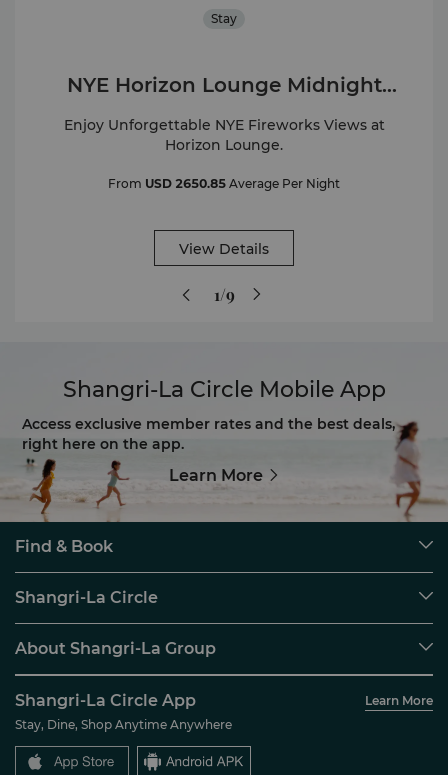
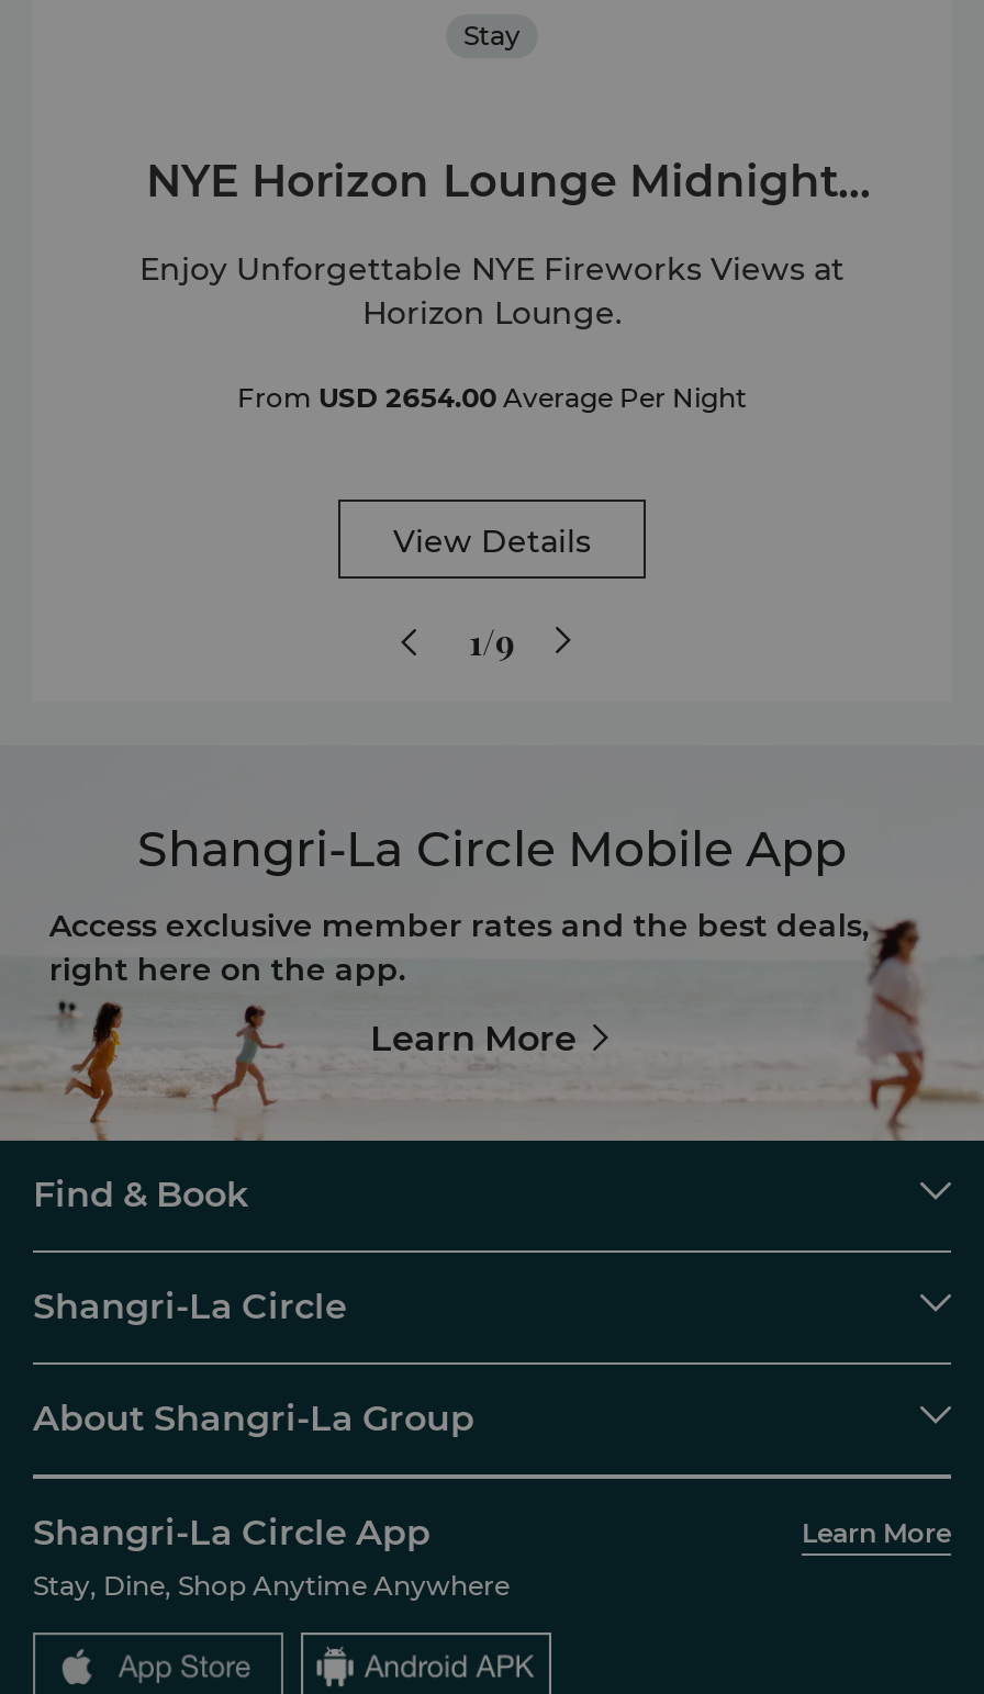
- From USD 2650.85 Average Per Night
+ From USD 2654.00 Average Per Night
